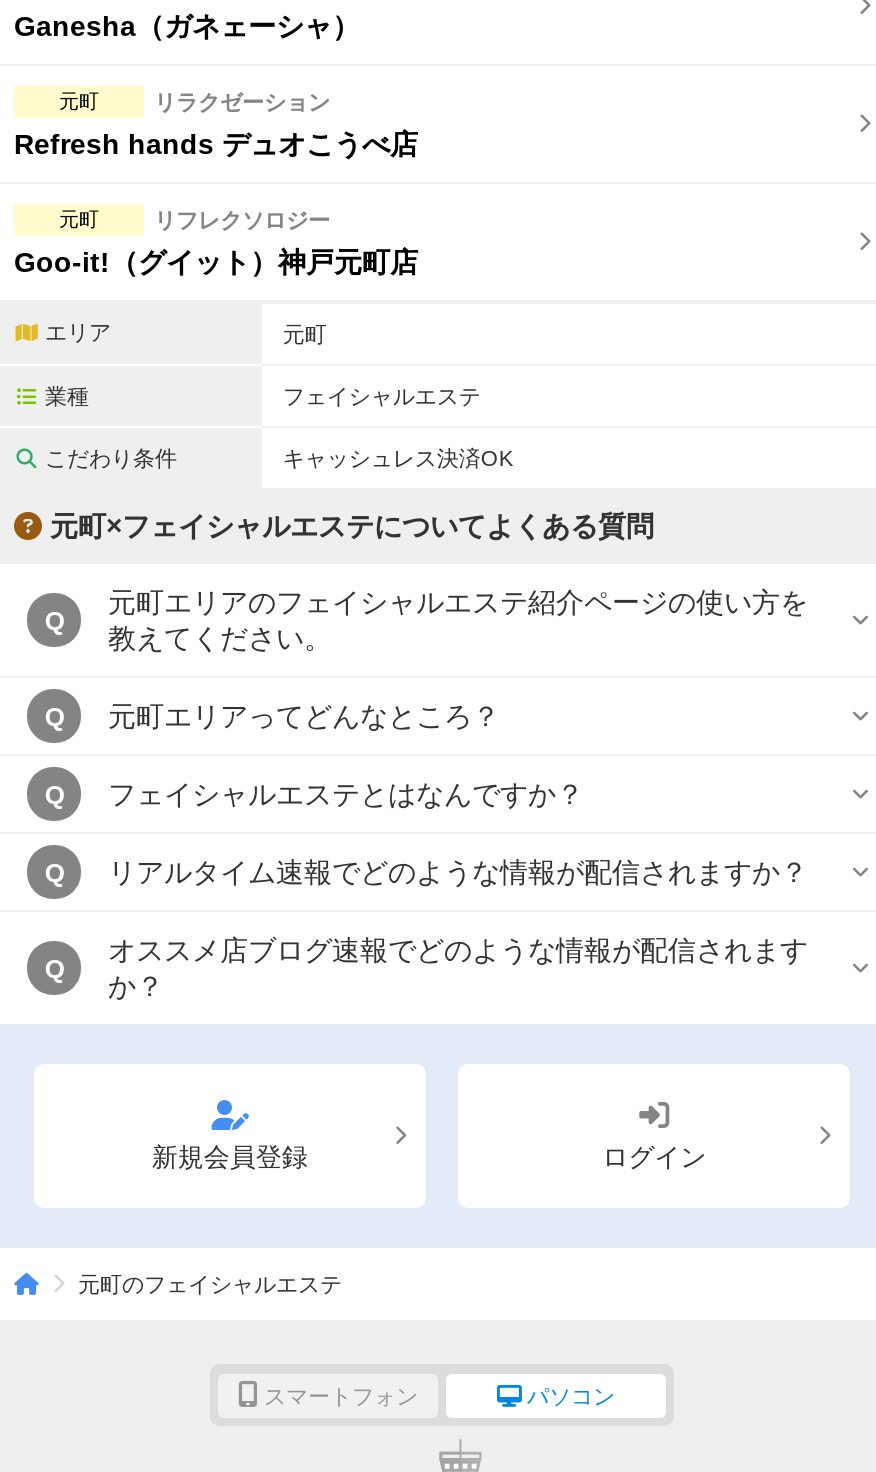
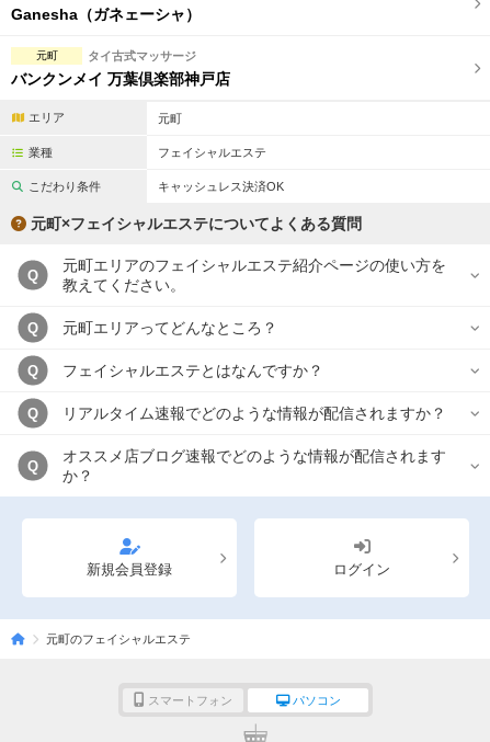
- リラクゼーション
- Refresh hands デュオこうべ店
- 元町
- リフレクソロジー
- Goo-it!（グイット）神戸元町店
+ タイ古式マッサージ
+ バンクンメイ 万葉倶楽部神戸店
